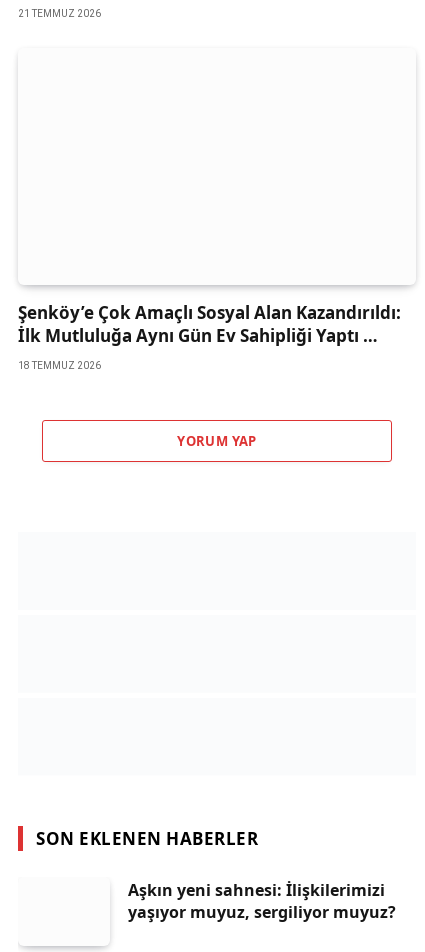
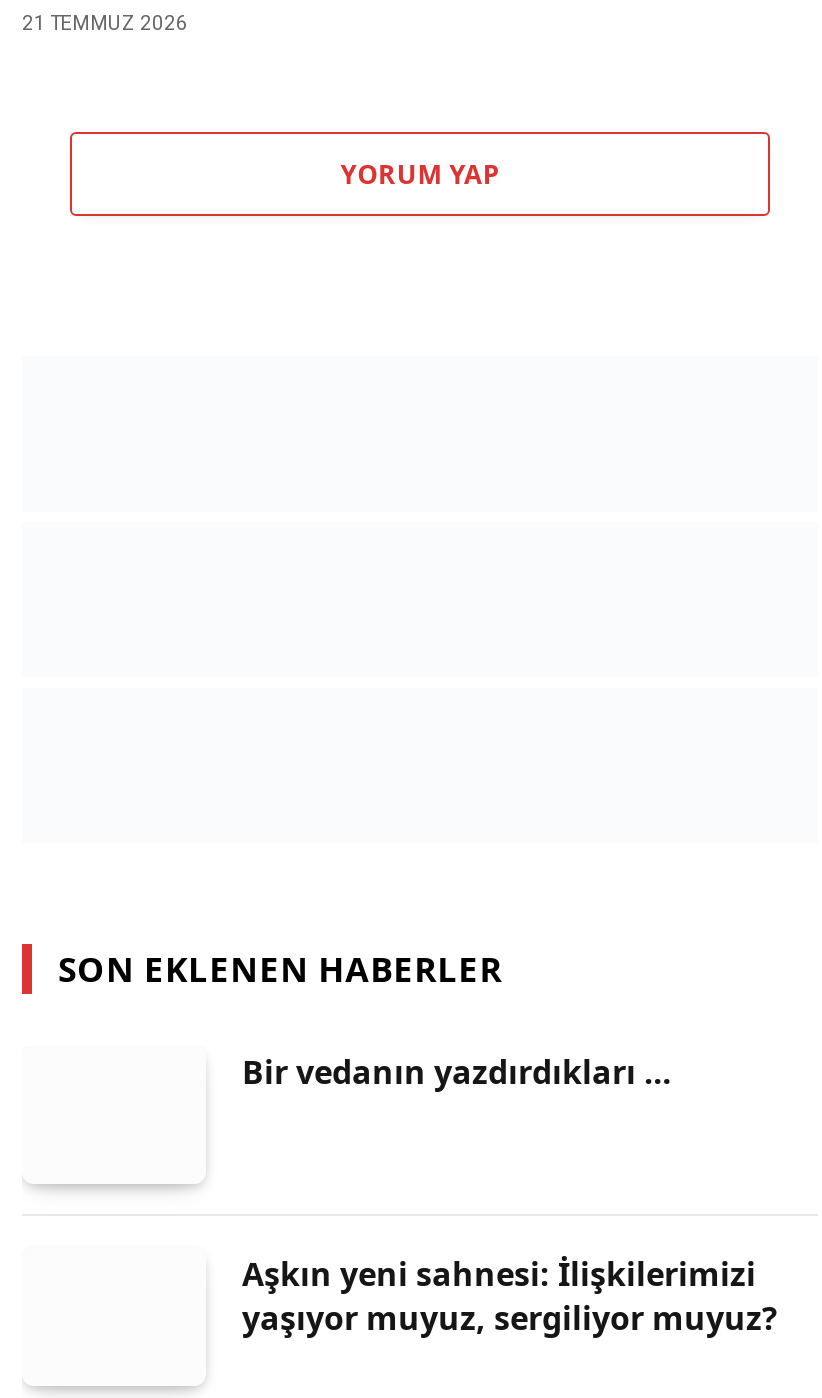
- Şenköy’e Çok Amaçlı Sosyal Alan Kazandırıldı:
- İlk Mutluluğa Aynı Gün Ev Sahipliği Yaptı …
- 18 TEMMUZ 2026

moved up: YORUM YAP | SON EKLENEN HABERLER

+ Bir vedanın yazdırdıkları …
